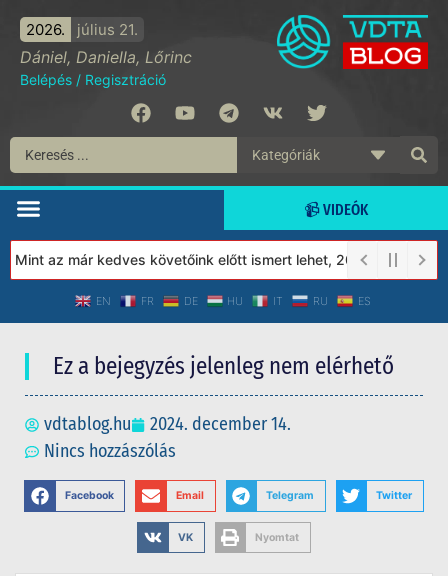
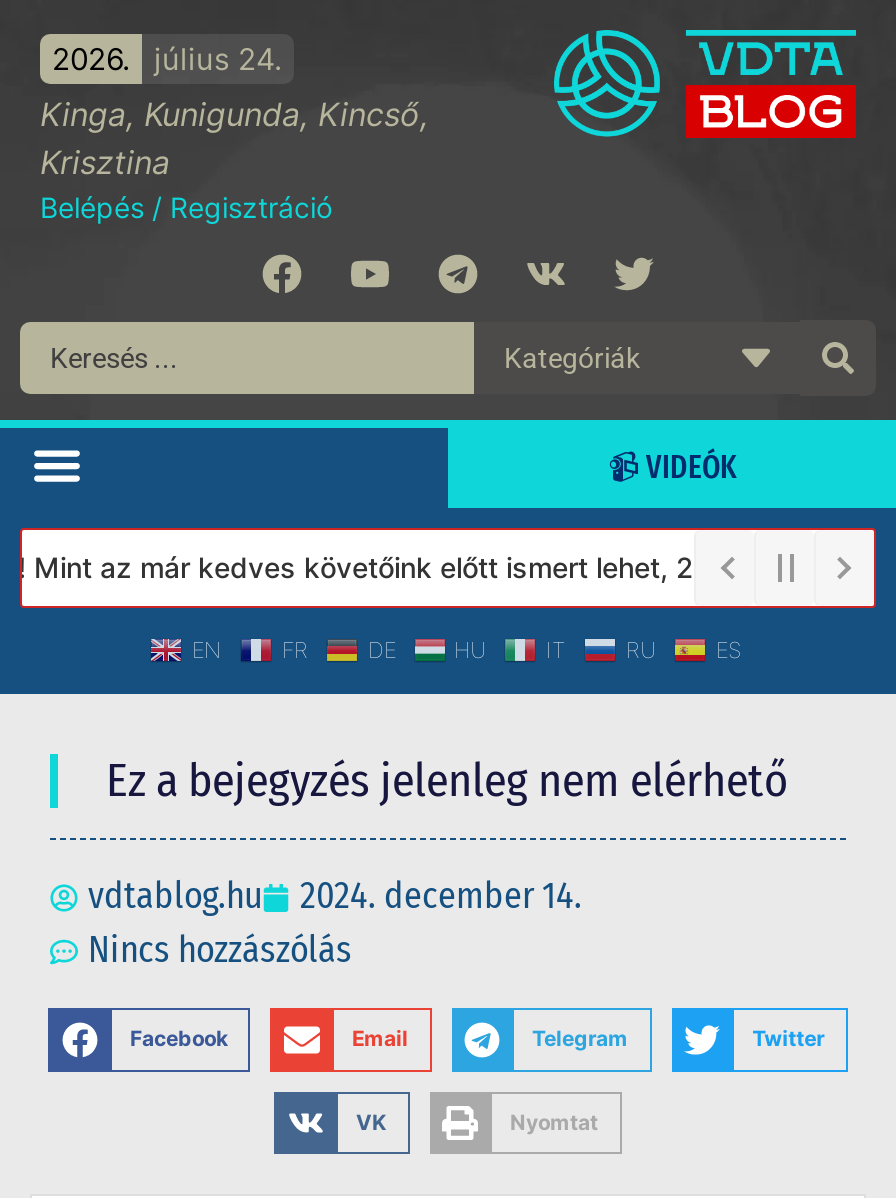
- július 21.
- Dániel, Daniella, Lőrinc
+ július 24.
+ Kinga, Kunigunda, Kincső,
+ Krisztina
